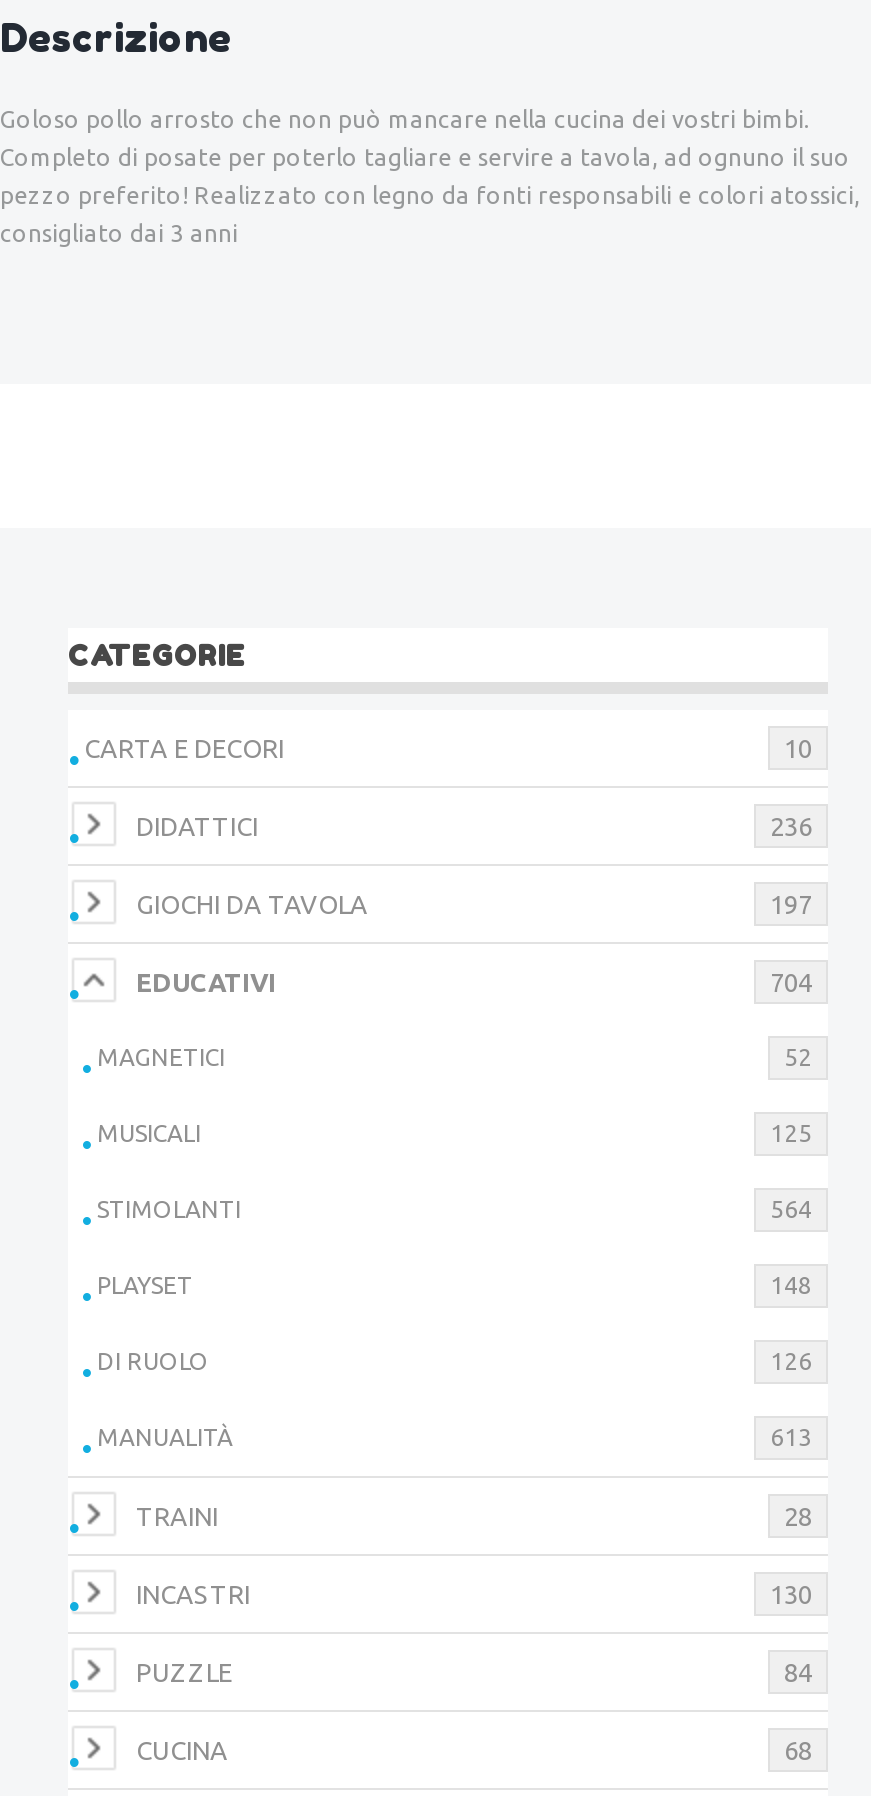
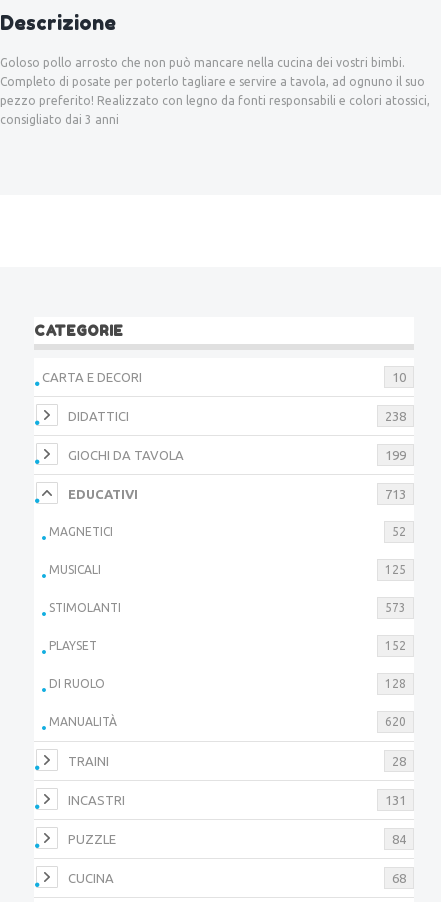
- 236
+ 238

- 197
+ 199

- 704
+ 713

- 564
+ 573

- 148
+ 152

- 126
+ 128

- 613
+ 620

- 130
+ 131
